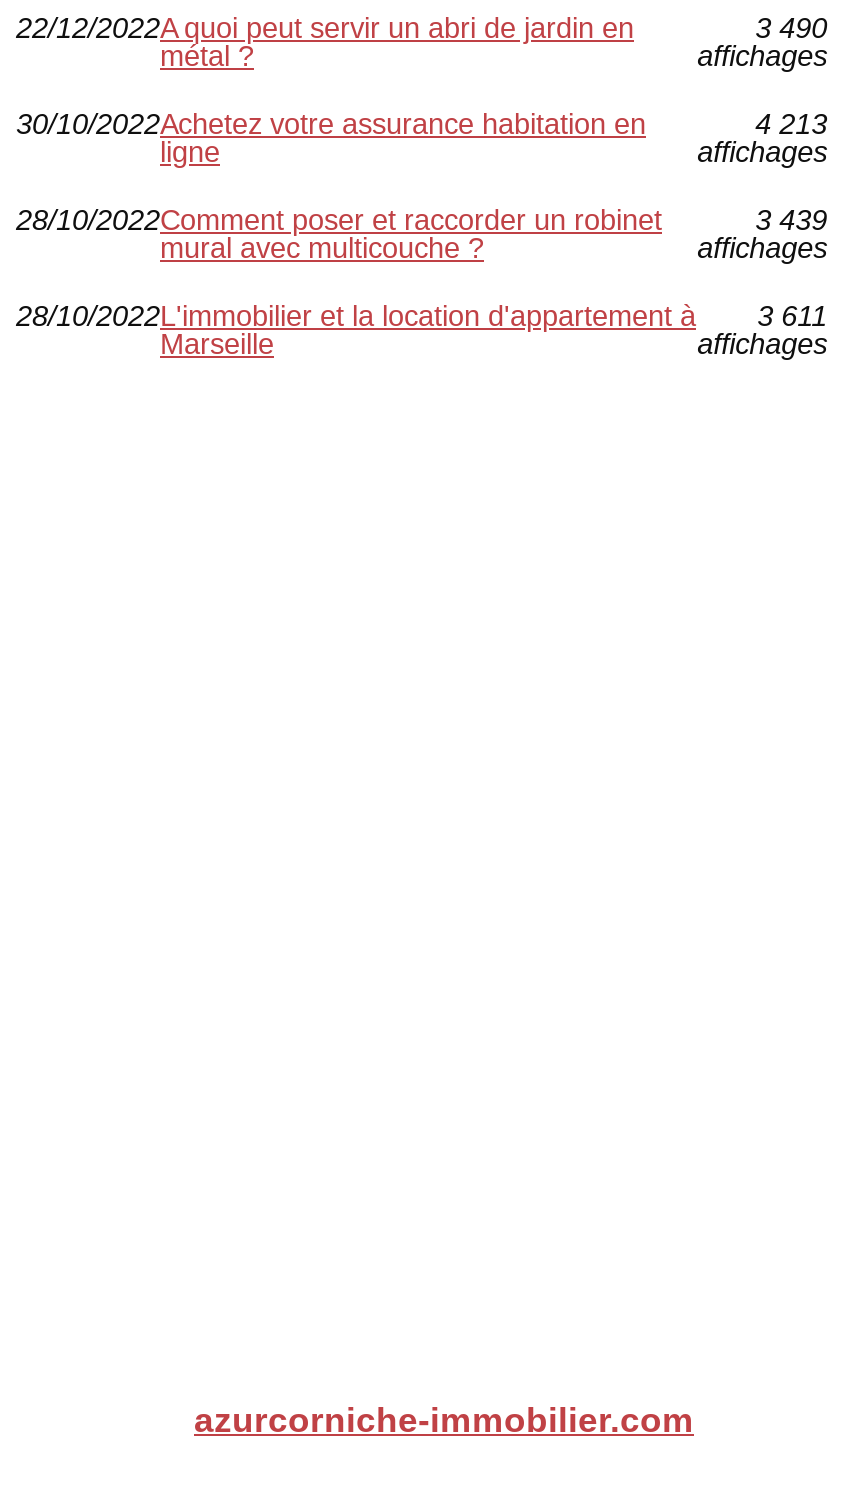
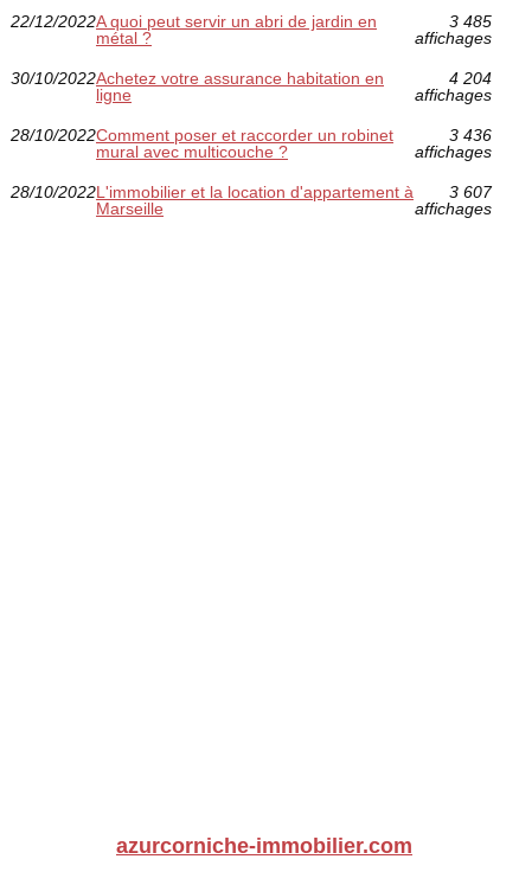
- 3 490
+ 3 485

- 4 213
+ 4 204

- 3 439
+ 3 436

- 28/10/2022L'immobilier et la location d'appartement à 3 611
+ 28/10/2022L'immobilier et la location d'appartement à 3 607
